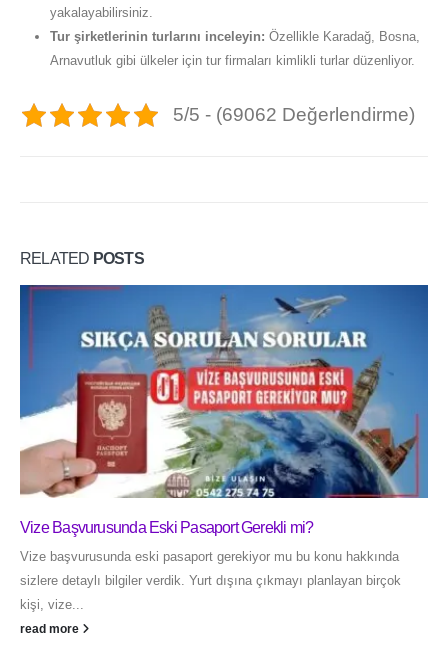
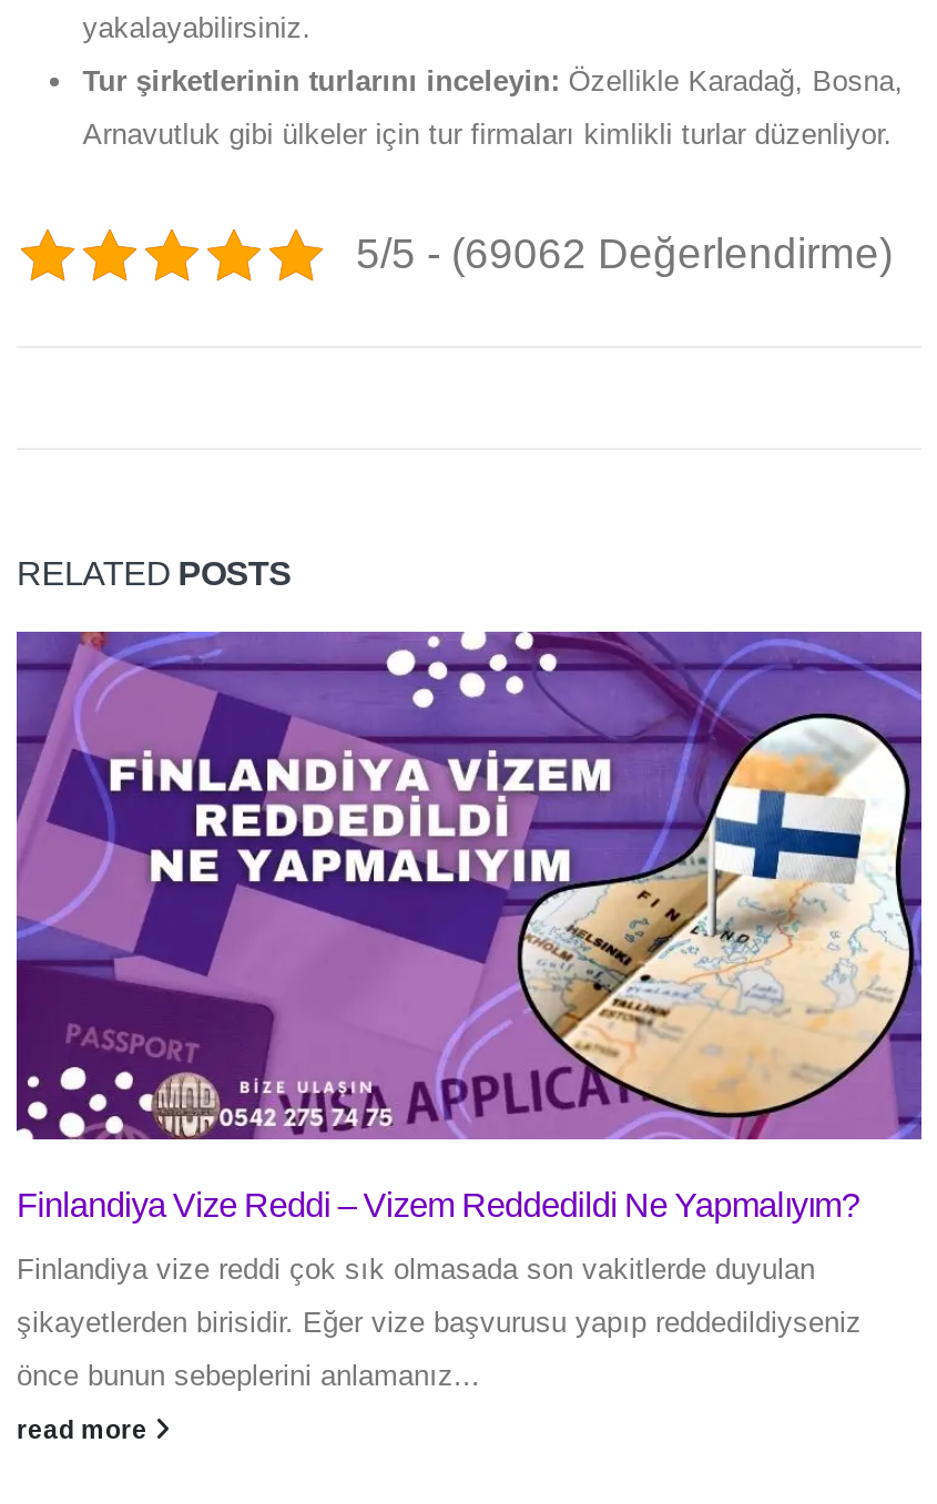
- [image]
- Vize Başvurusunda Eski Pasaport Gerekli mi?
+ [image]
+ Finlandiya Vize Reddi – Vizem Reddedildi Ne Yapmalıyım?

- Vize başvurusunda eski pasaport gerekiyor mu bu konu hakkında
+ Finlandiya vize reddi çok sık olmasada son vakitlerde duyulan

- sizlere detaylı bilgiler verdik. Yurt dışına çıkmayı planlayan birçok
+ şikayetlerden birisidir. Eğer vize başvurusu yapıp reddedildiyseniz

- kişi, vize...
+ önce bunun sebeplerini anlamanız...
